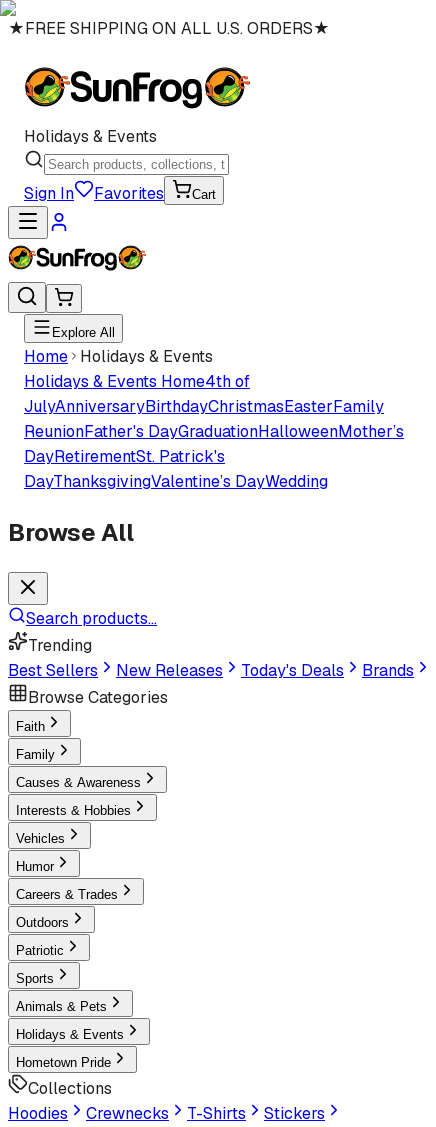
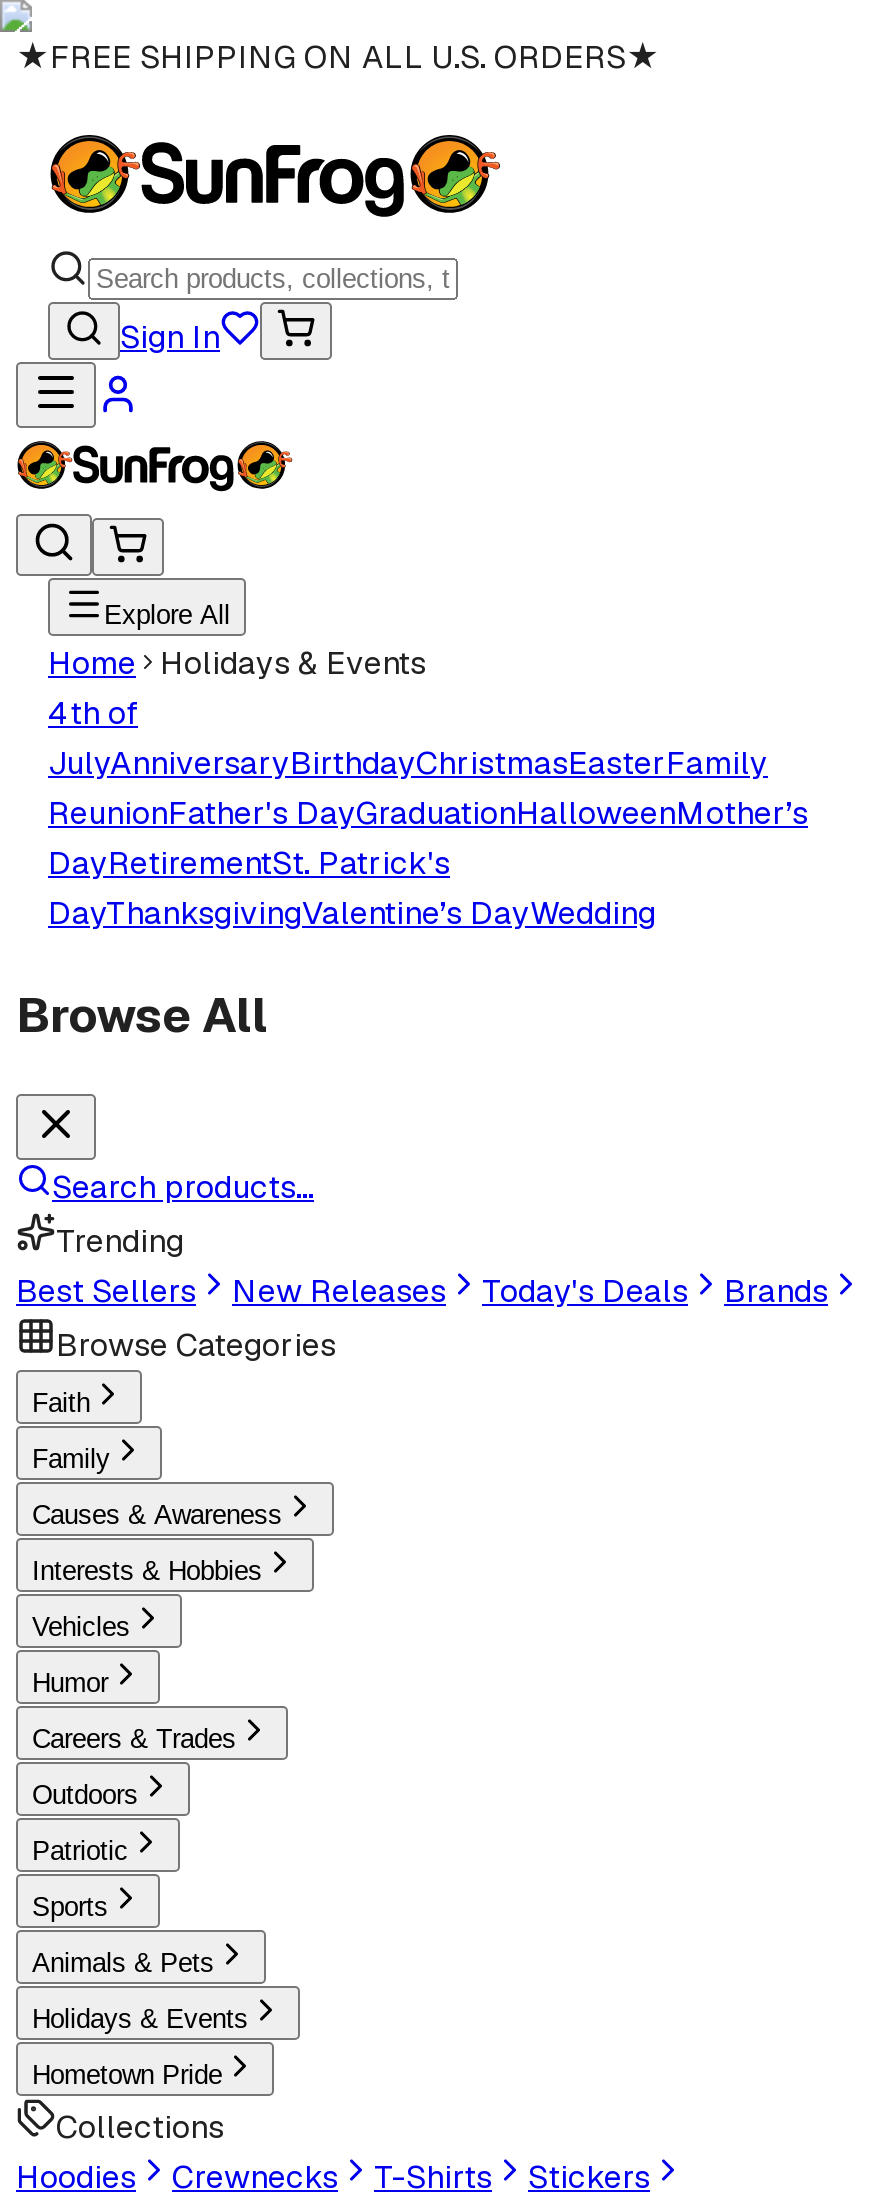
- Holidays & Events

- Favorites
- Cart

- Holidays & Events Home4th of
+ 4th of
